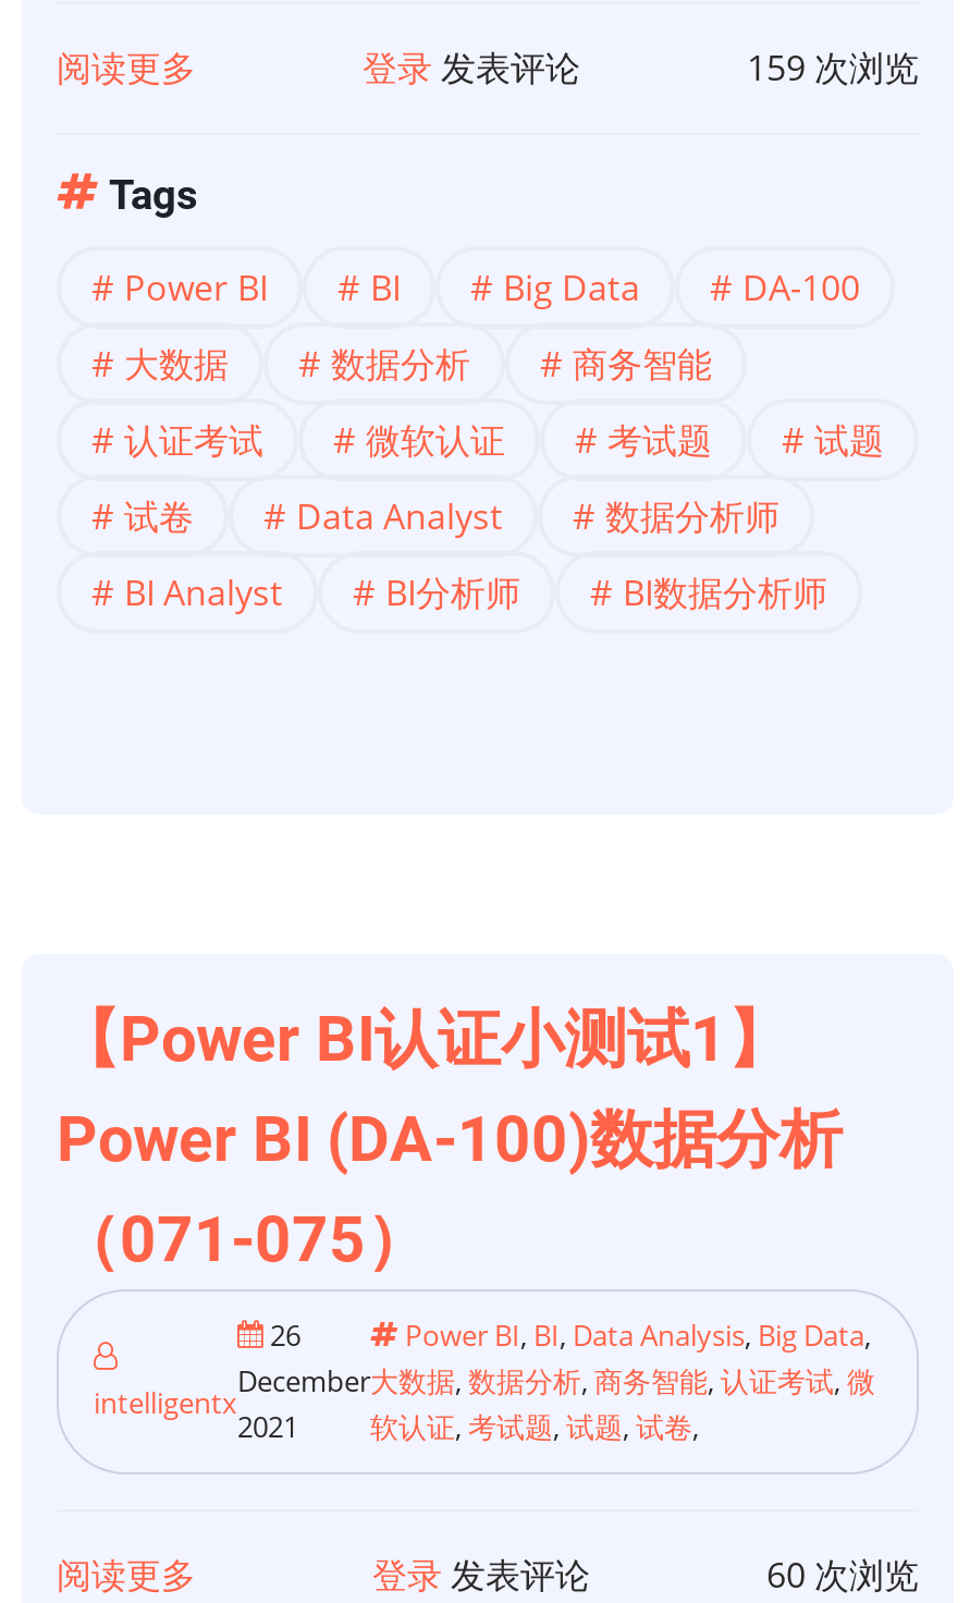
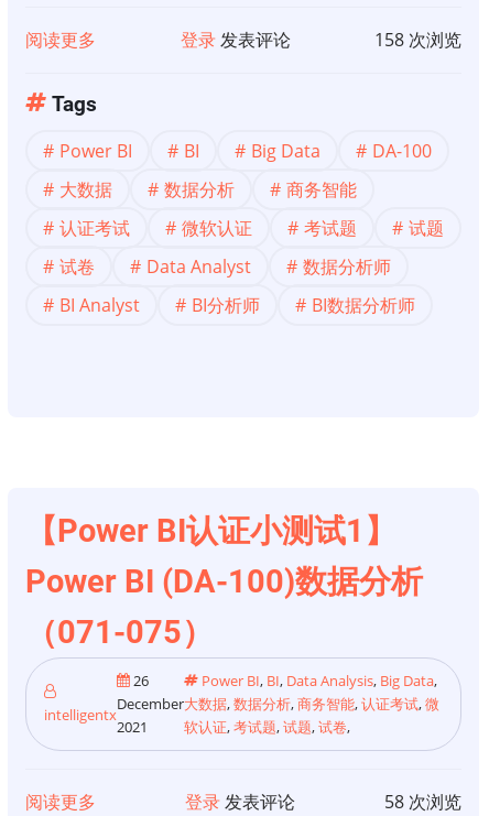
- 159 次浏览
+ 158 次浏览

- 60 次浏览
+ 58 次浏览
